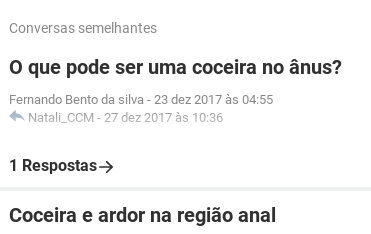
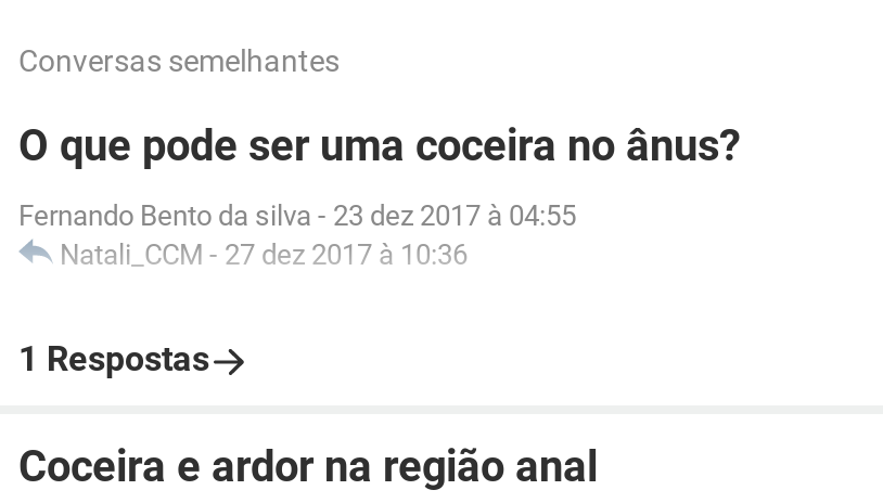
- Fernando Bento da silva - 23 dez 2017 às 04:55
+ Fernando Bento da silva - 23 dez 2017 à 04:55

- Natali_CCM - 27 dez 2017 às 10:36
+ Natali_CCM - 27 dez 2017 à 10:36
